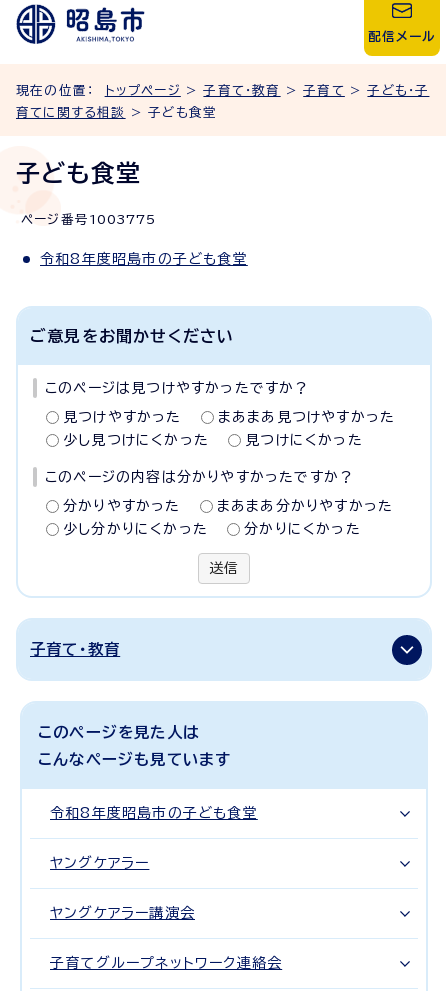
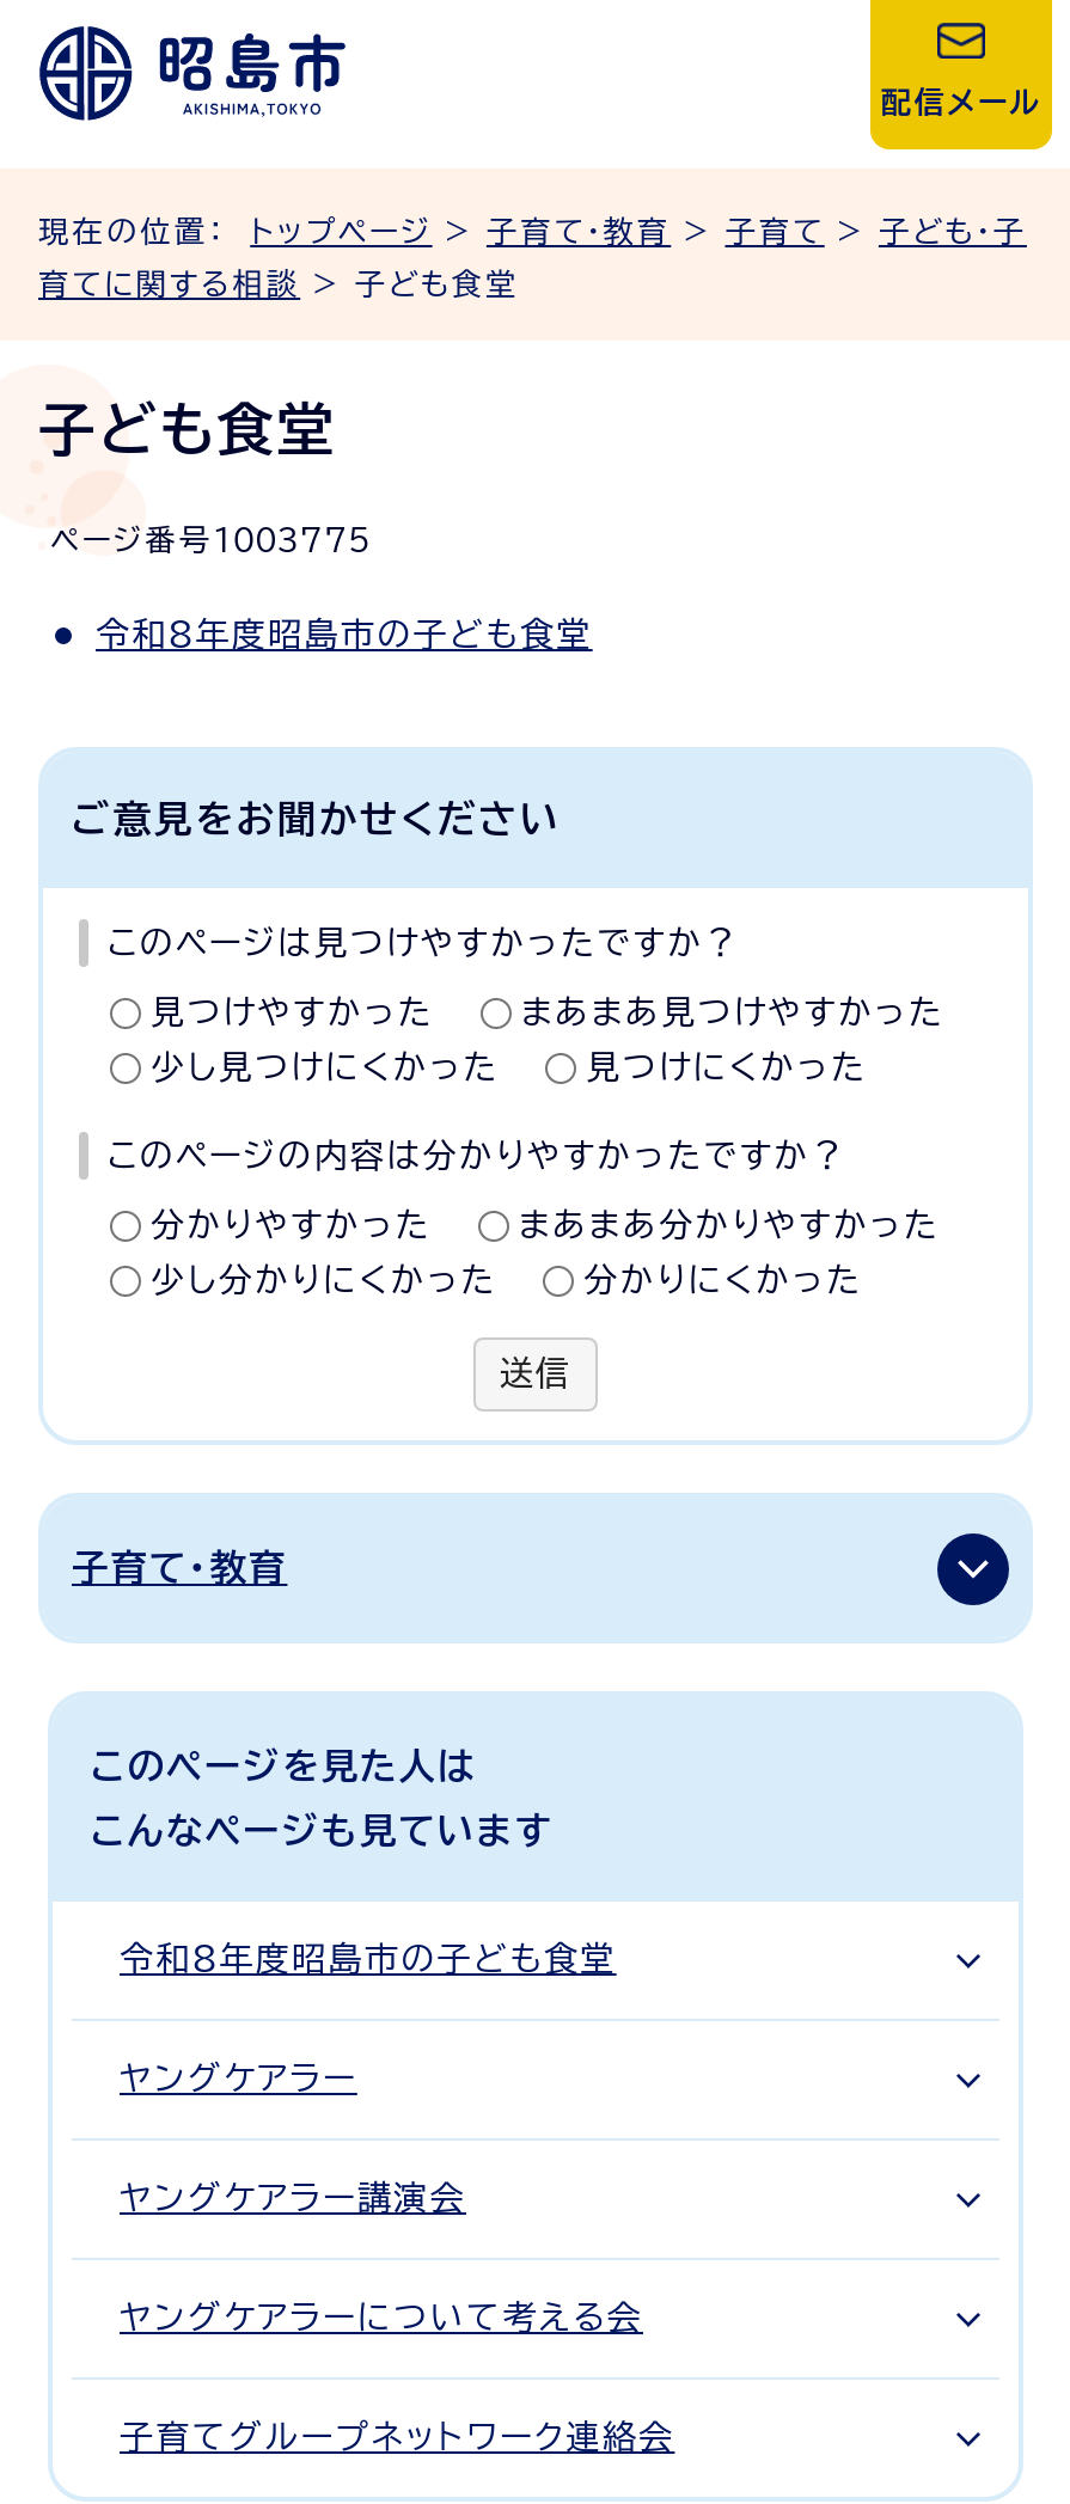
+ ヤングケアラーについて考える会
